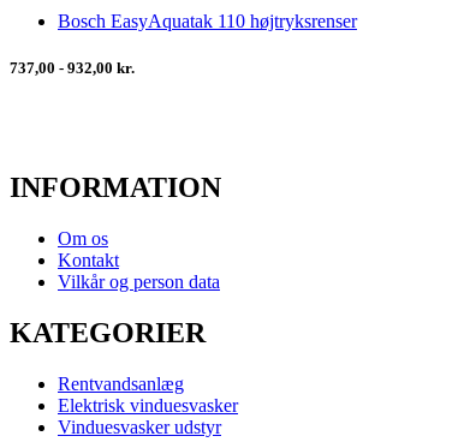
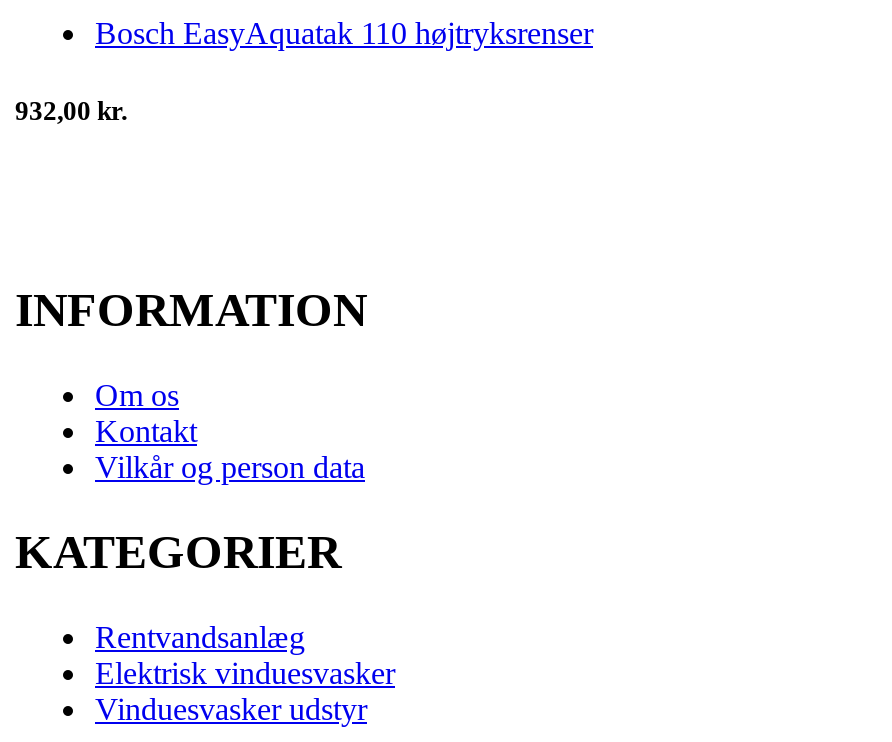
- 737,00 - 932,00 kr.
+ 932,00 kr.
